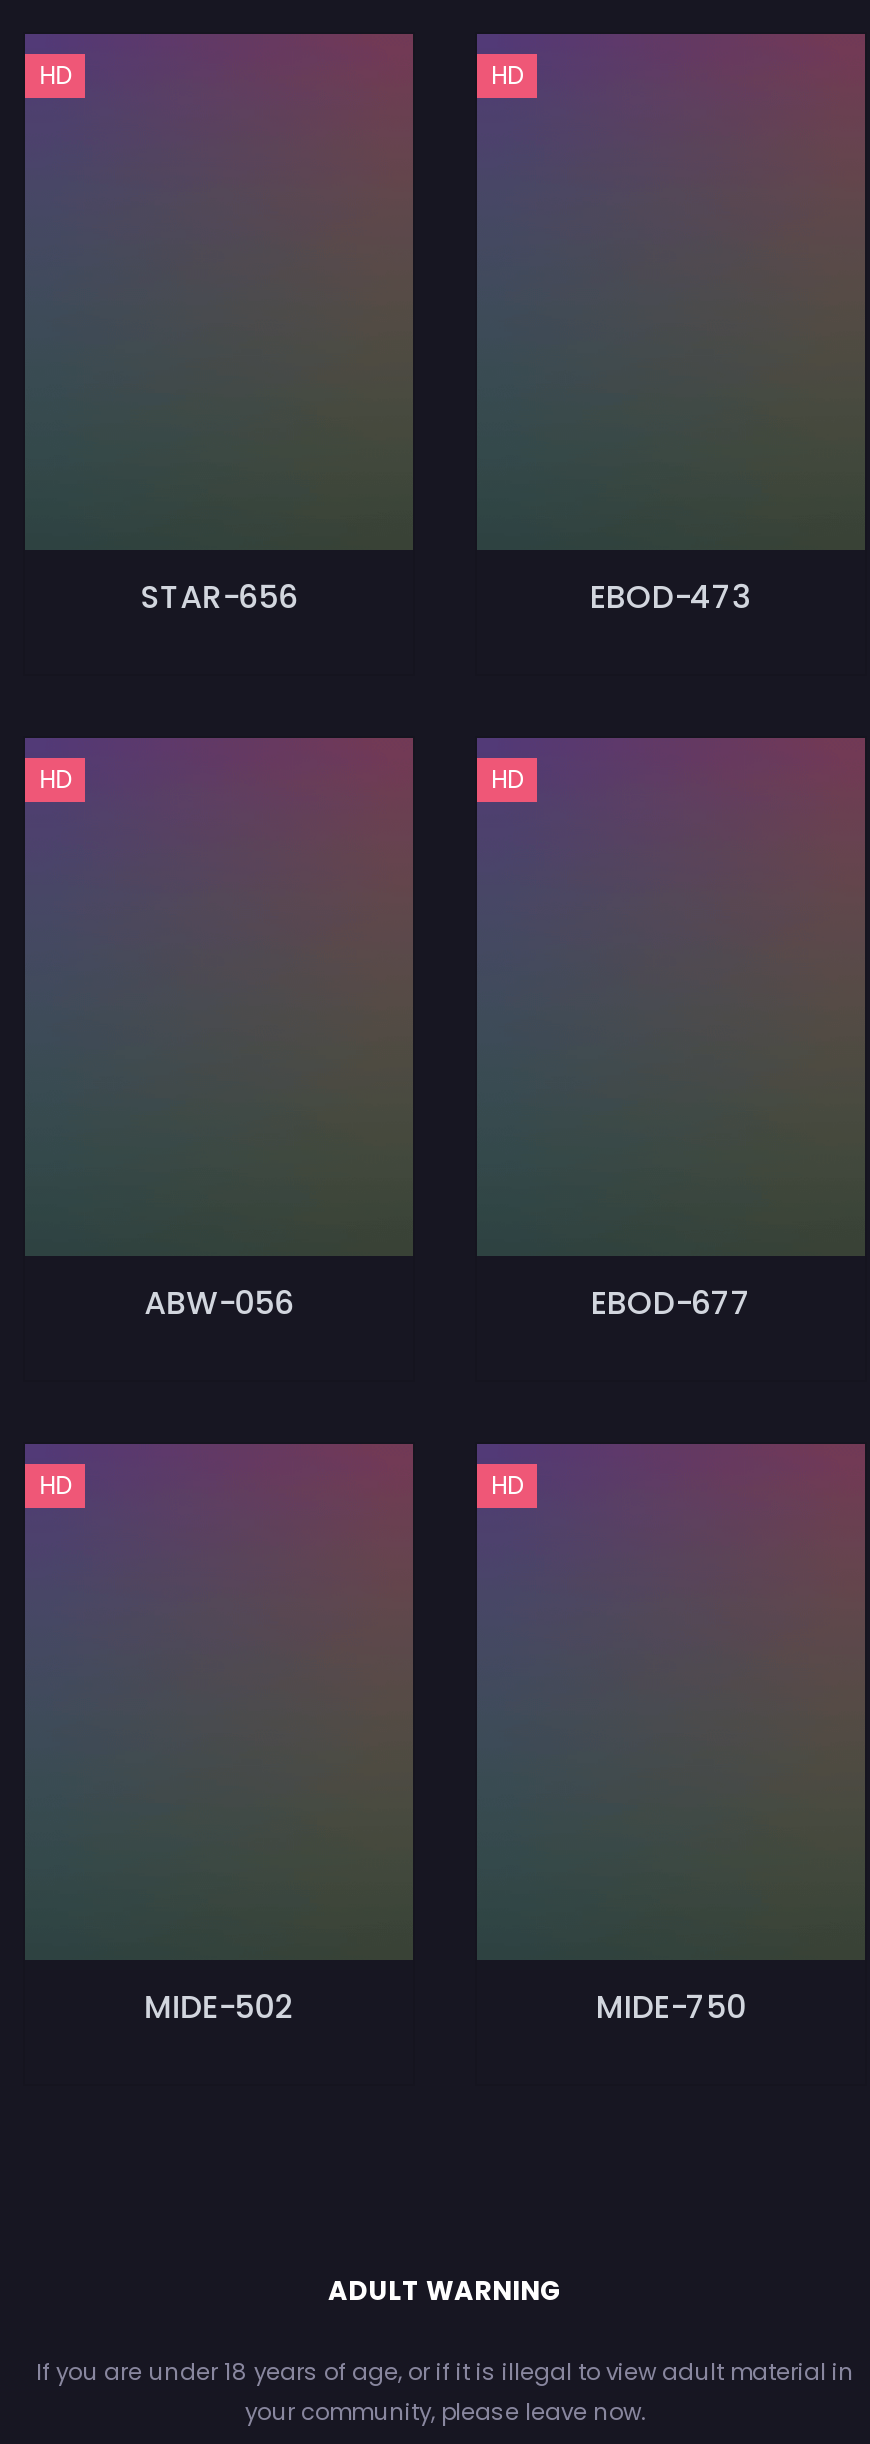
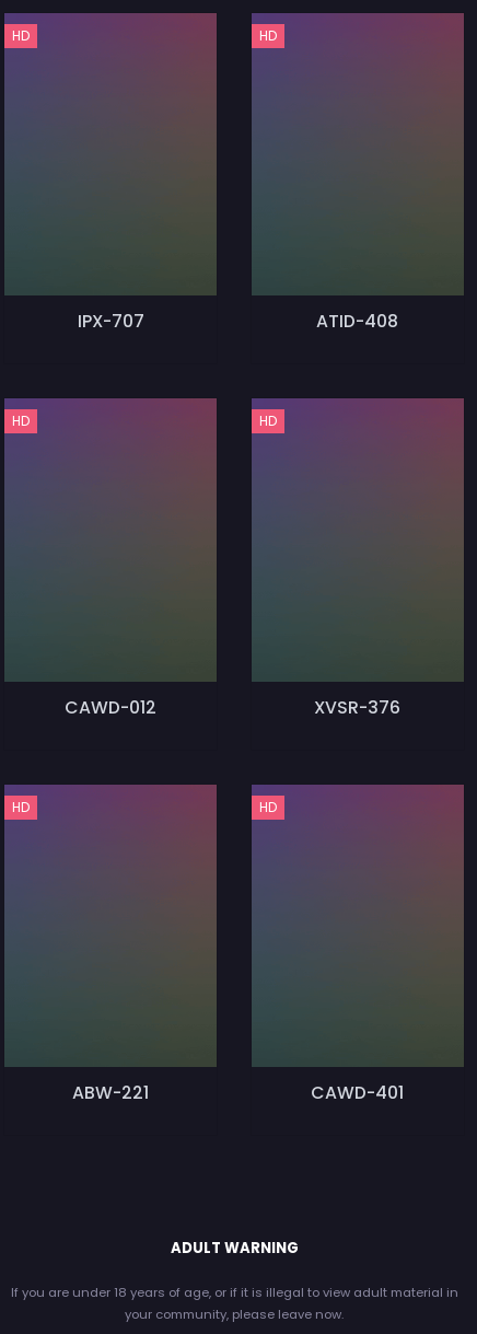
- STAR-656
+ IPX-707

- EBOD-473
+ ATID-408

- ABW-056
+ CAWD-012

- EBOD-677
+ XVSR-376

- MIDE-502
+ ABW-221

- MIDE-750
+ CAWD-401
